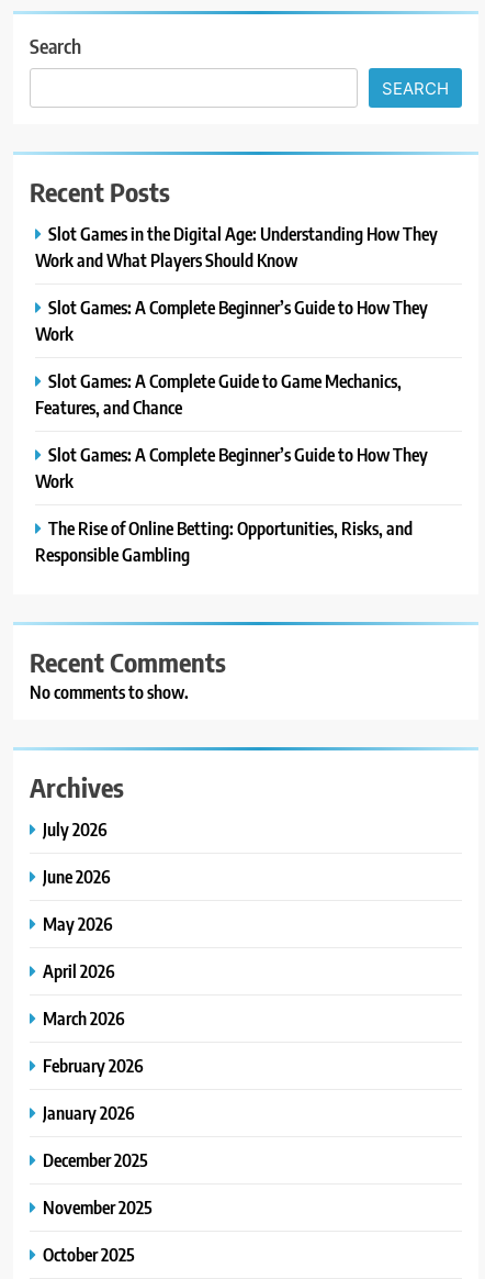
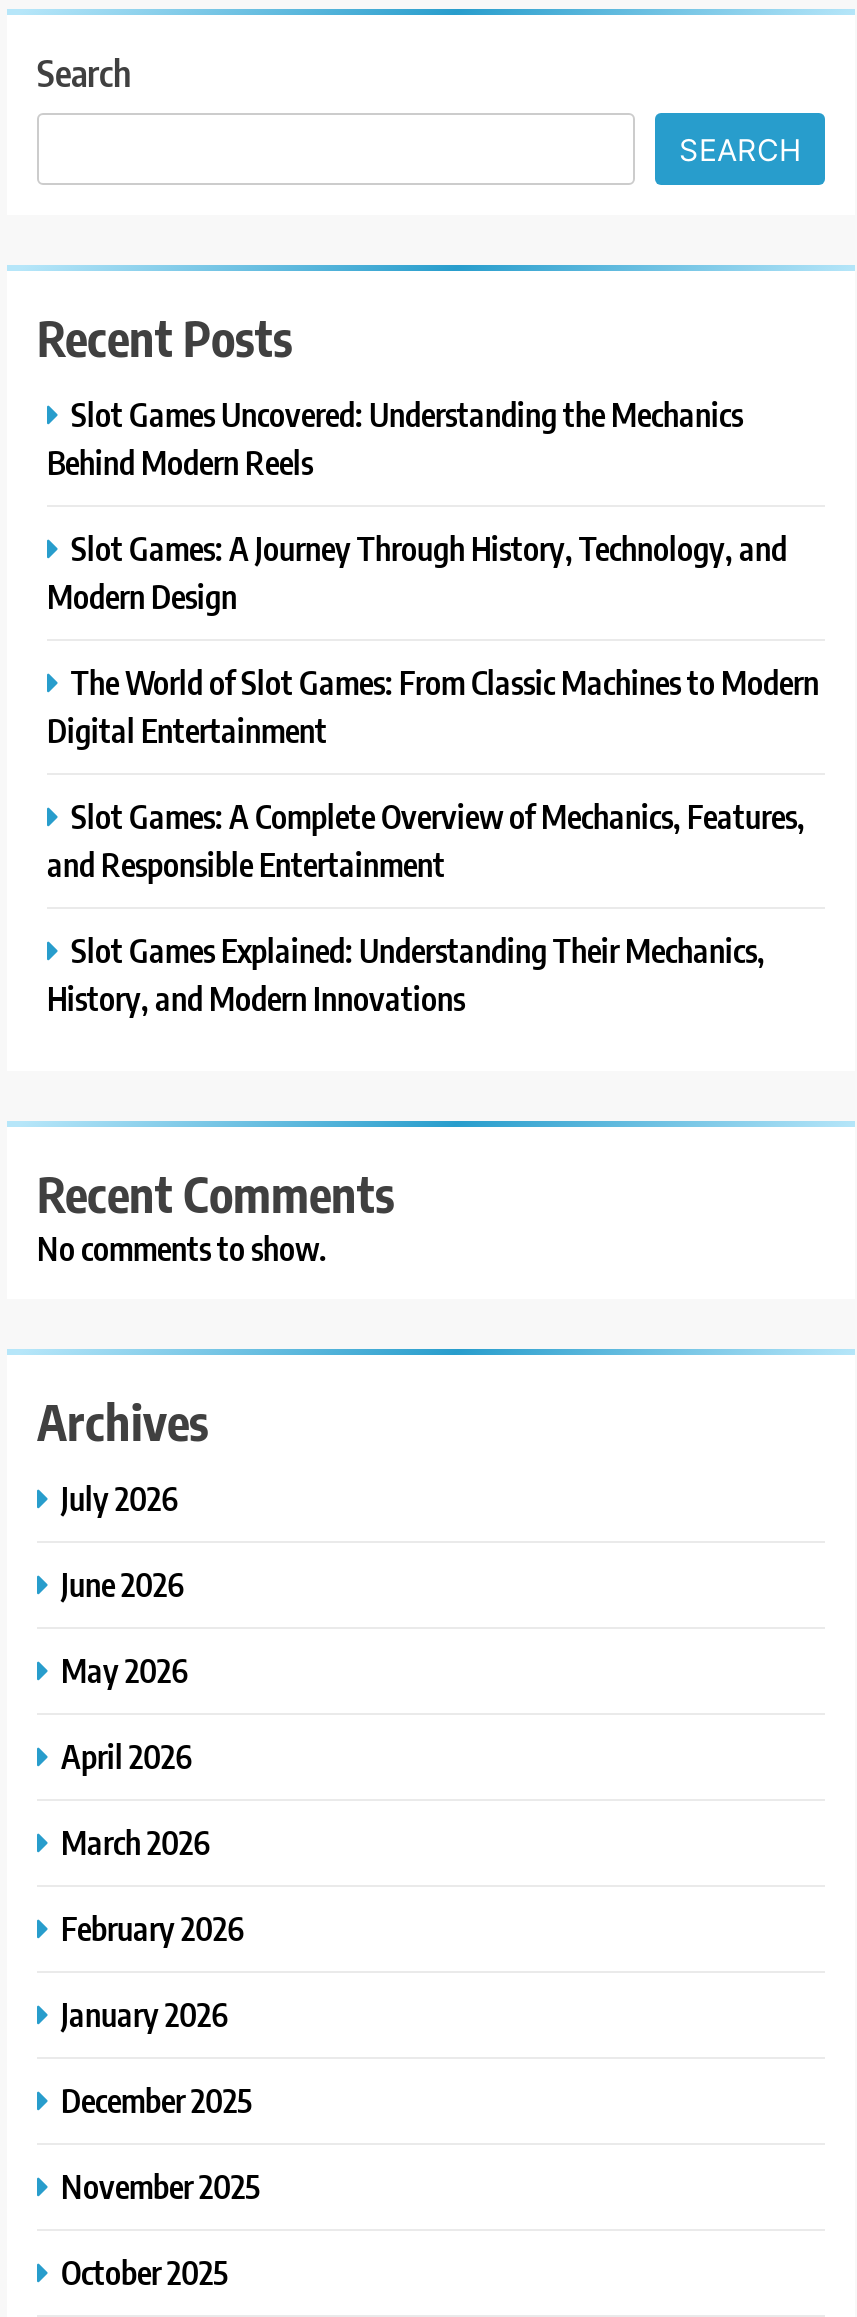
- Slot Games in the Digital Age: Understanding How They
- Work and What Players Should Know
+ Slot Games Uncovered: Understanding the Mechanics
+ Behind Modern Reels

- Slot Games: A Complete Beginner’s Guide to How They
- Work
+ Slot Games: A Journey Through History, Technology, and
+ Modern Design

- Slot Games: A Complete Guide to Game Mechanics,
- Features, and Chance
+ The World of Slot Games: From Classic Machines to Modern
+ Digital Entertainment

- Slot Games: A Complete Beginner’s Guide to How They
- Work
+ Slot Games: A Complete Overview of Mechanics, Features,
+ and Responsible Entertainment

- The Rise of Online Betting: Opportunities, Risks, and
- Responsible Gambling
+ Slot Games Explained: Understanding Their Mechanics,
+ History, and Modern Innovations
